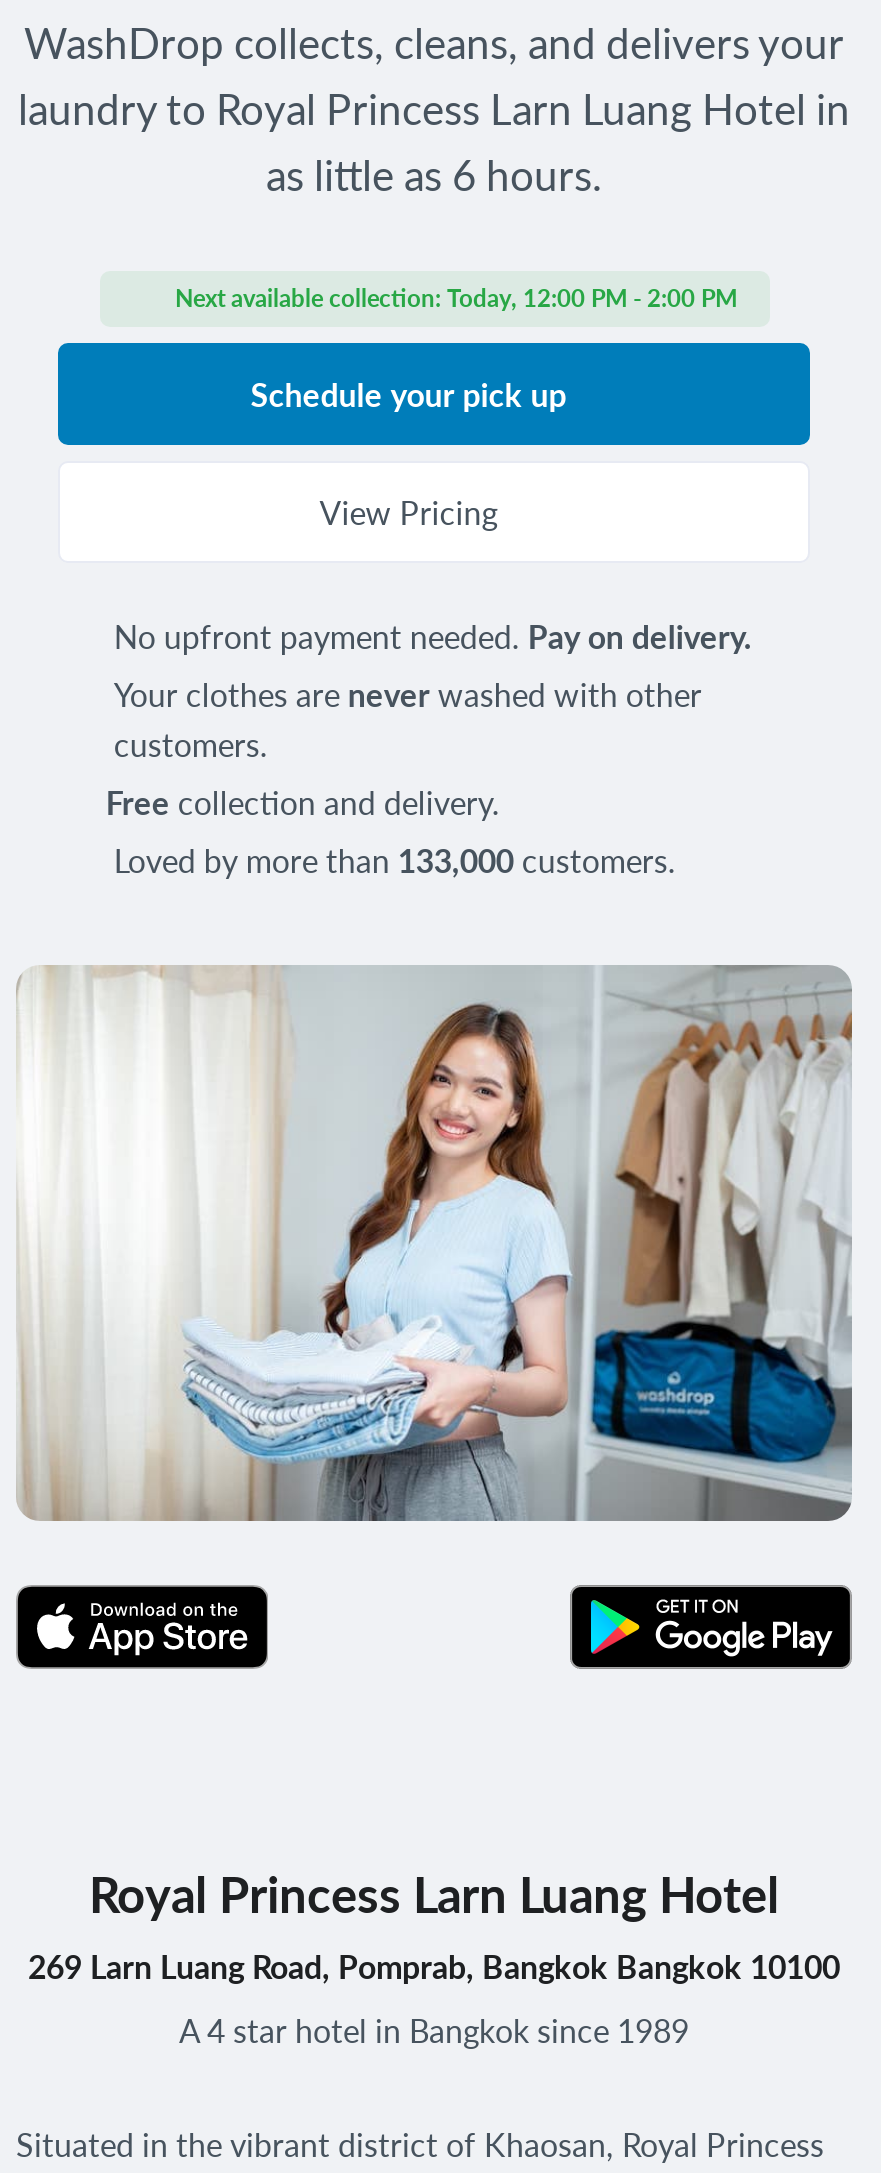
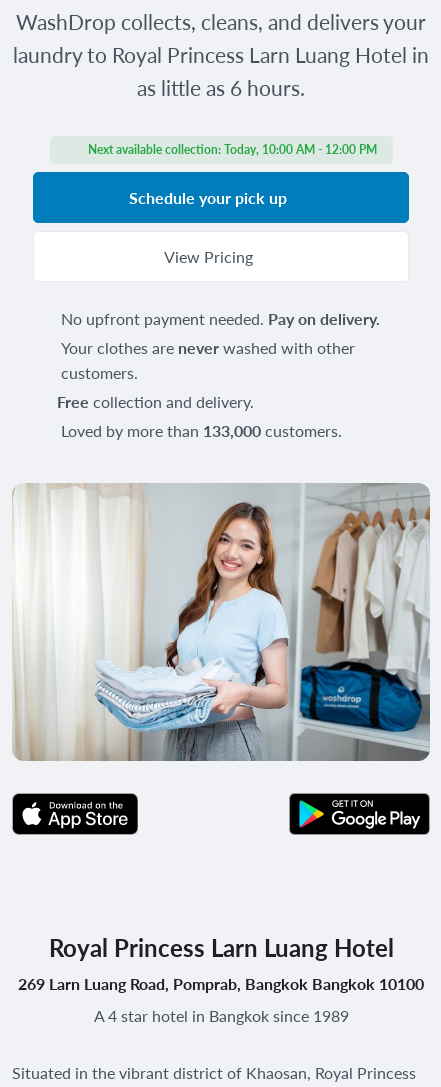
- Next available collection: Today, 12:00 PM - 2:00 PM
+ Next available collection: Today, 10:00 AM - 12:00 PM
